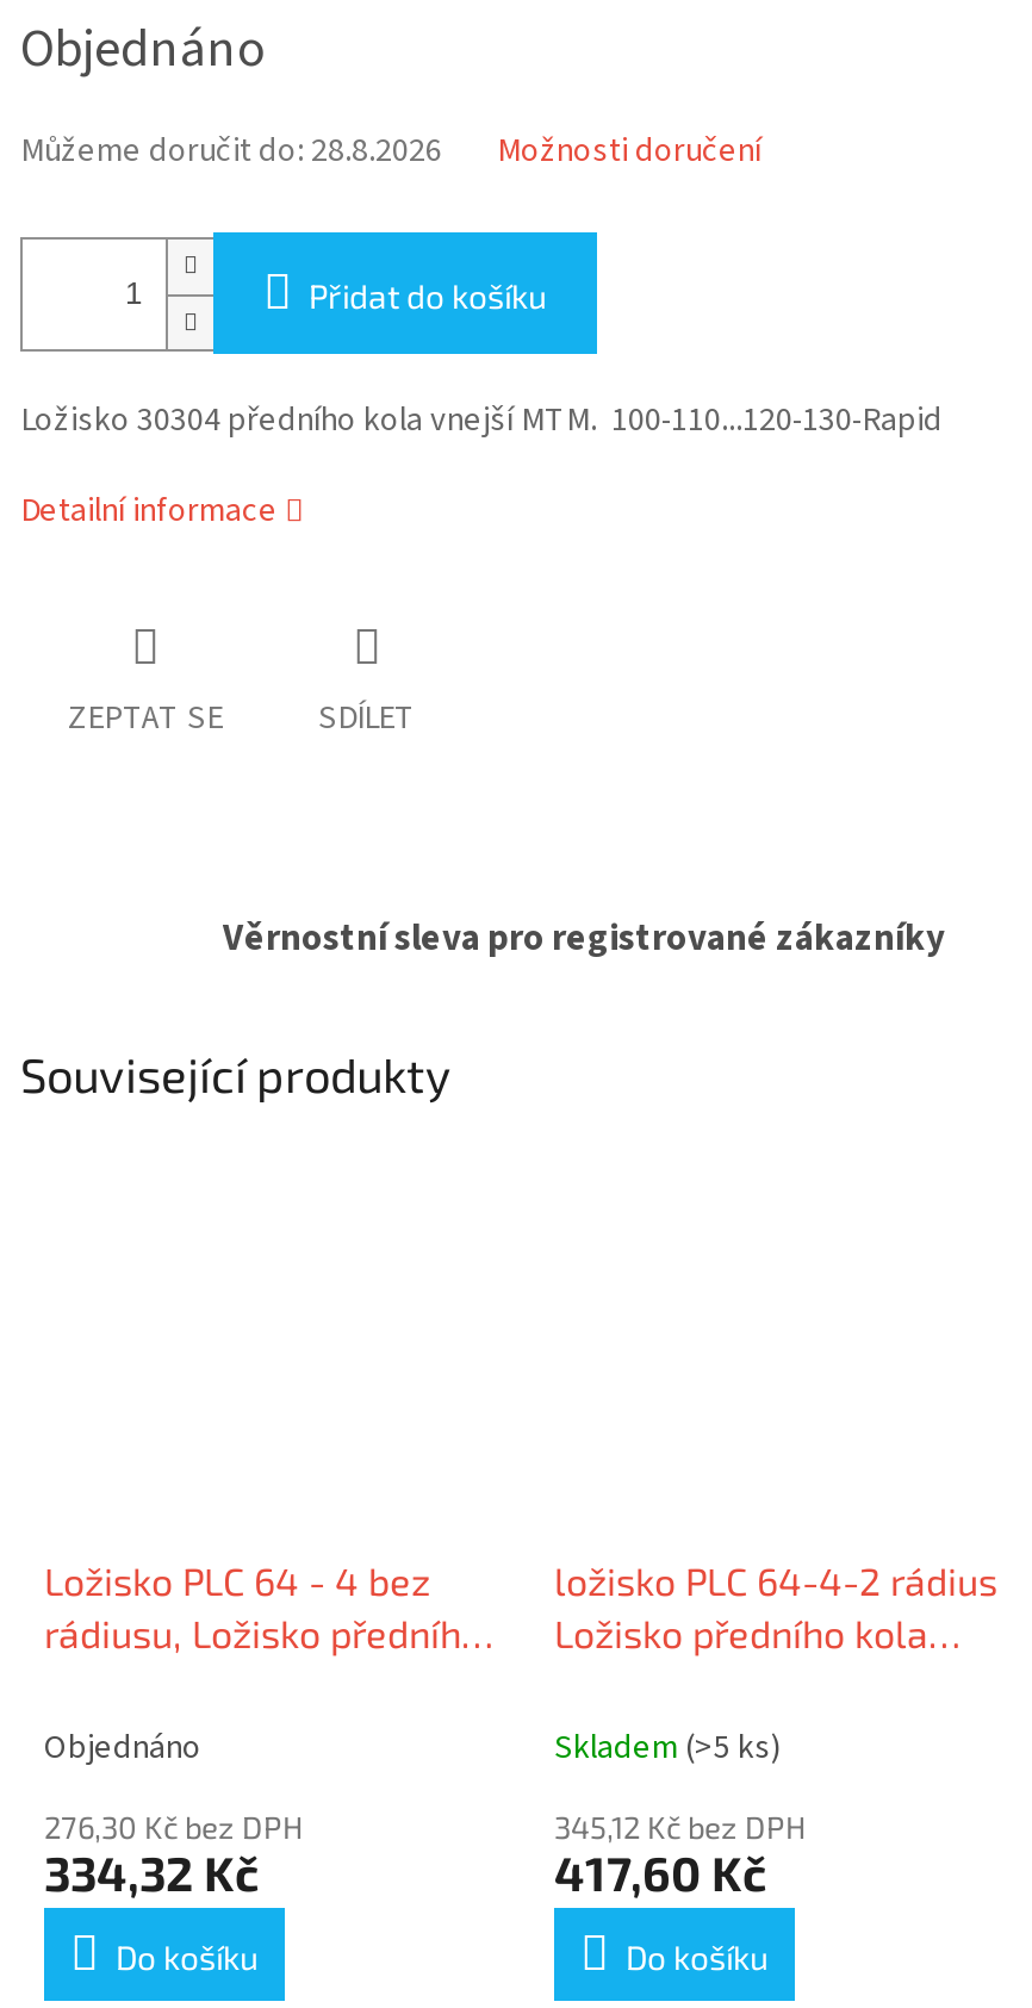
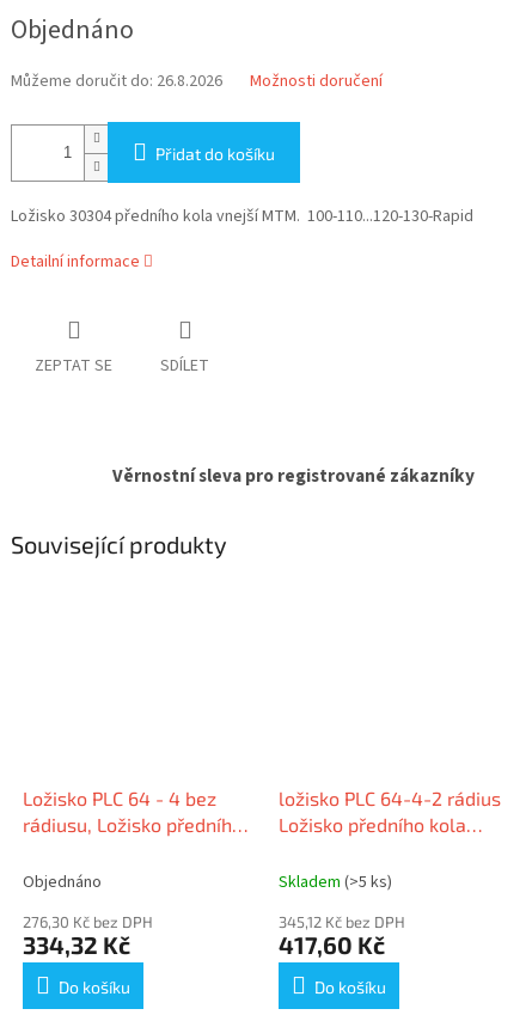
- Můžeme doručit do: 28.8.2026
+ Můžeme doručit do: 26.8.2026
